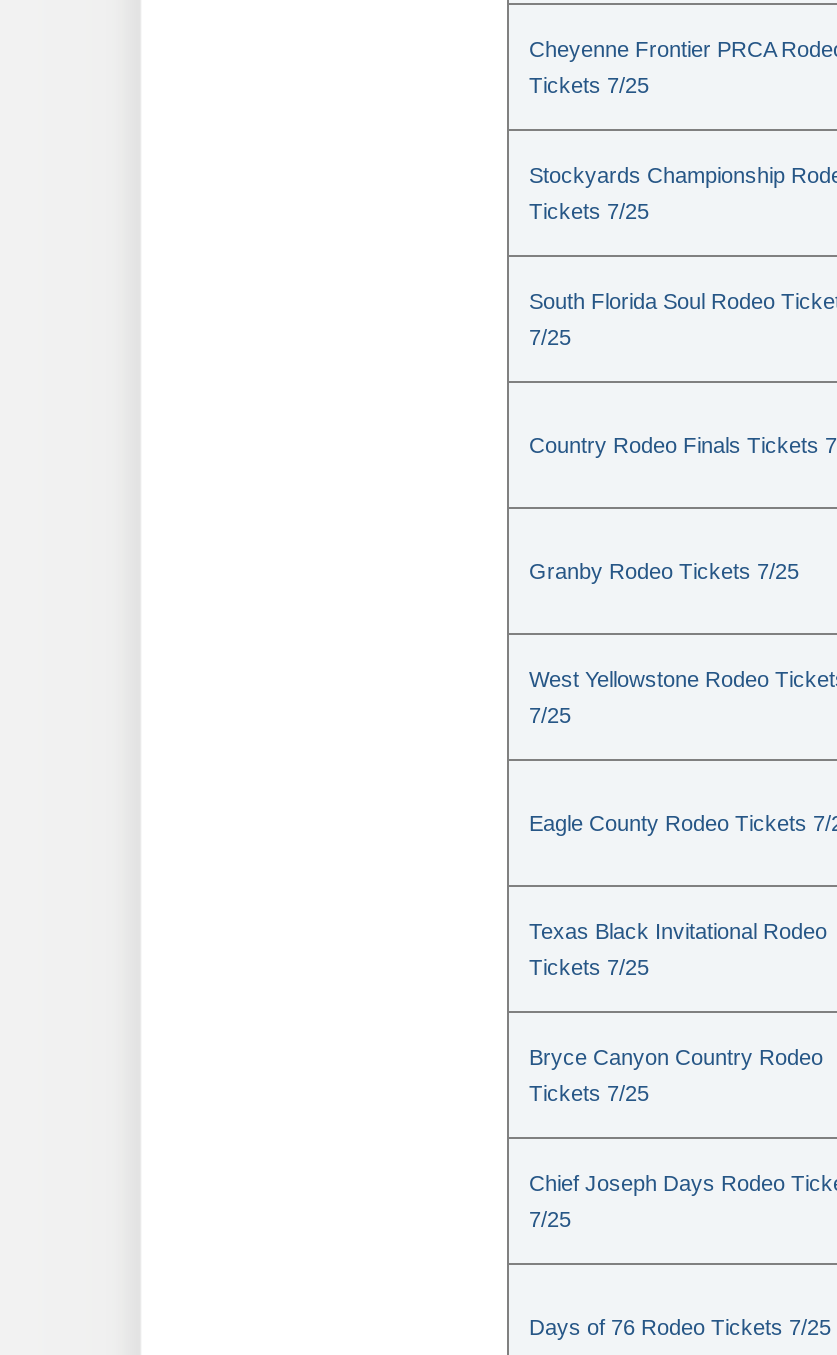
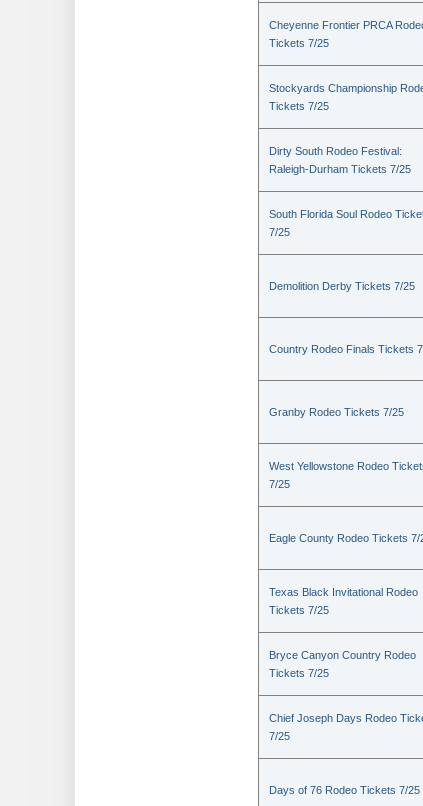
+ Dirty South Rodeo Festival:
+ Raleigh-Durham Tickets 7/25

+ Demolition Derby Tickets 7/25
